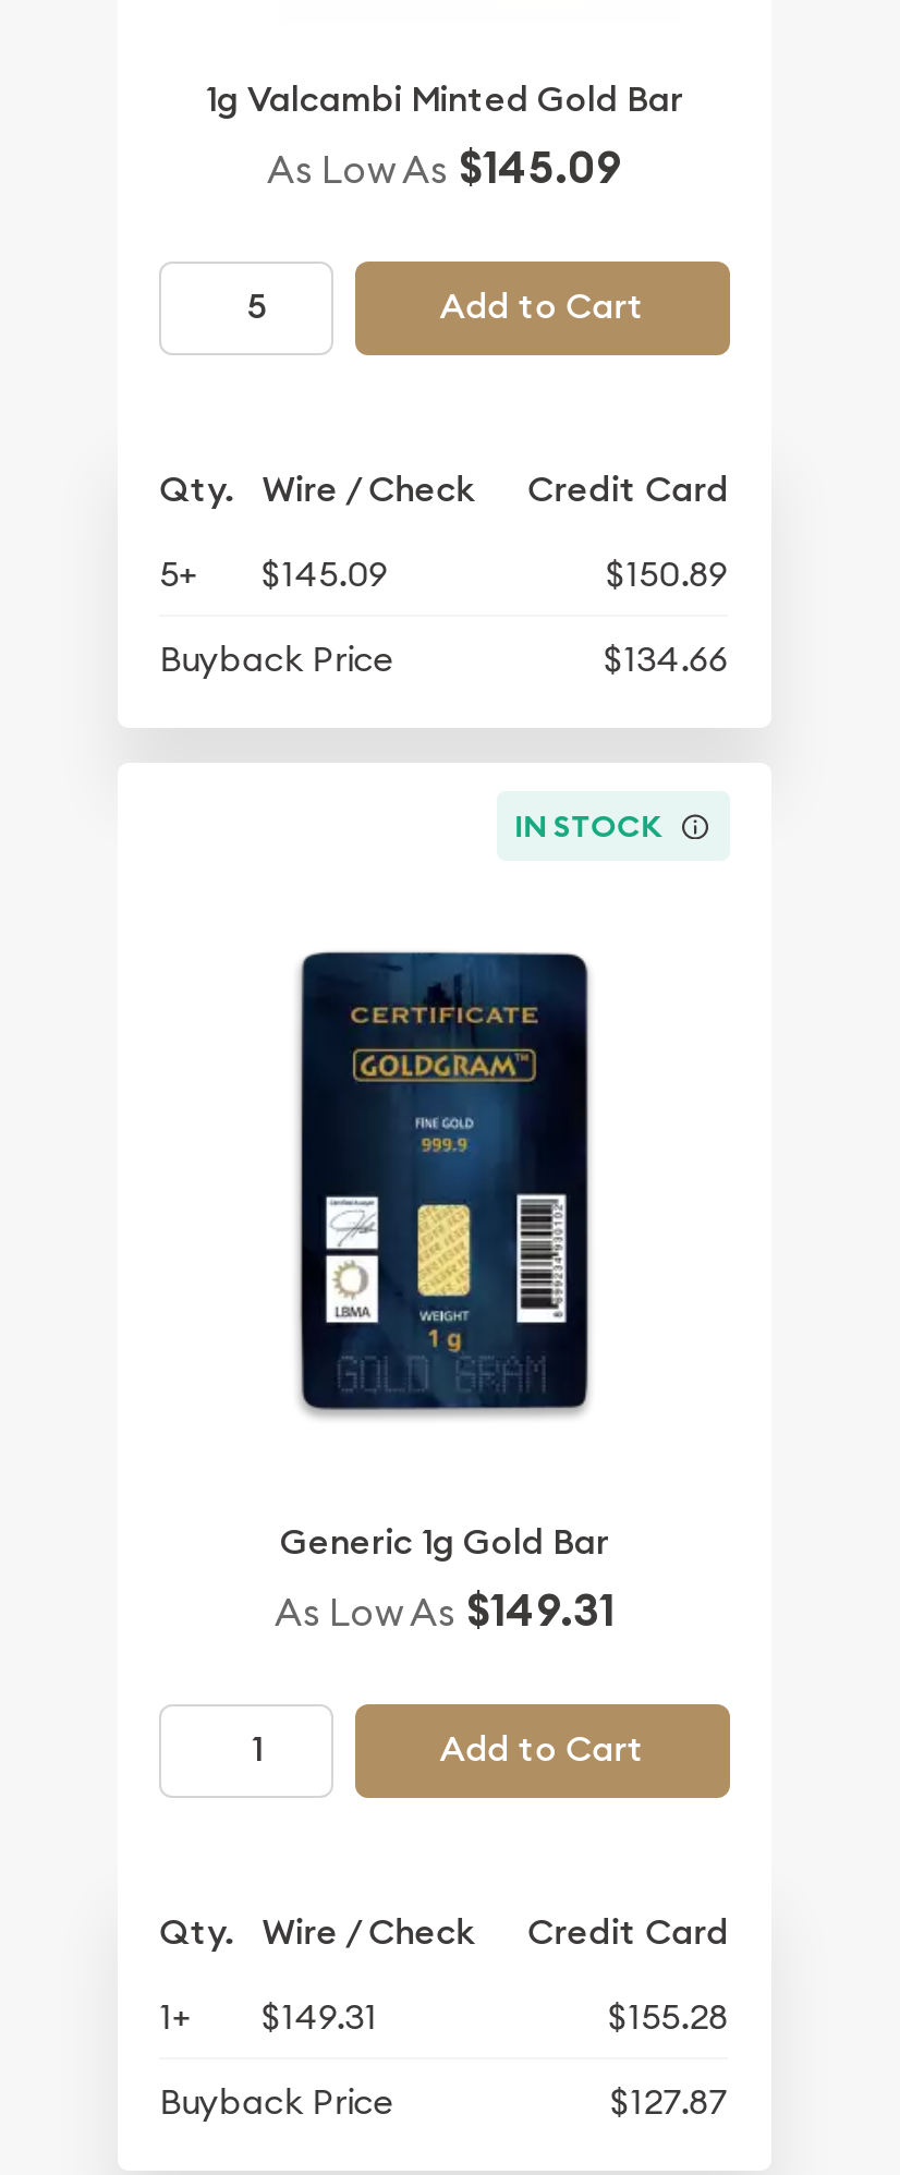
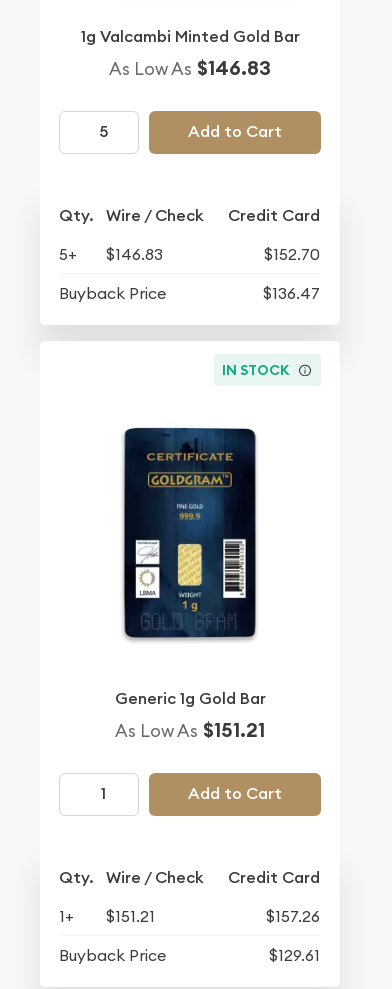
- As Low As $145.09
+ As Low As $146.83

- 5+ $145.09
+ 5+ $146.83

- $150.89
+ $152.70

- $134.66
+ $136.47

- As Low As $149.31
+ As Low As $151.21

- 1+ $149.31
+ 1+ $151.21

- $155.28
+ $157.26

- $127.87
+ $129.61
